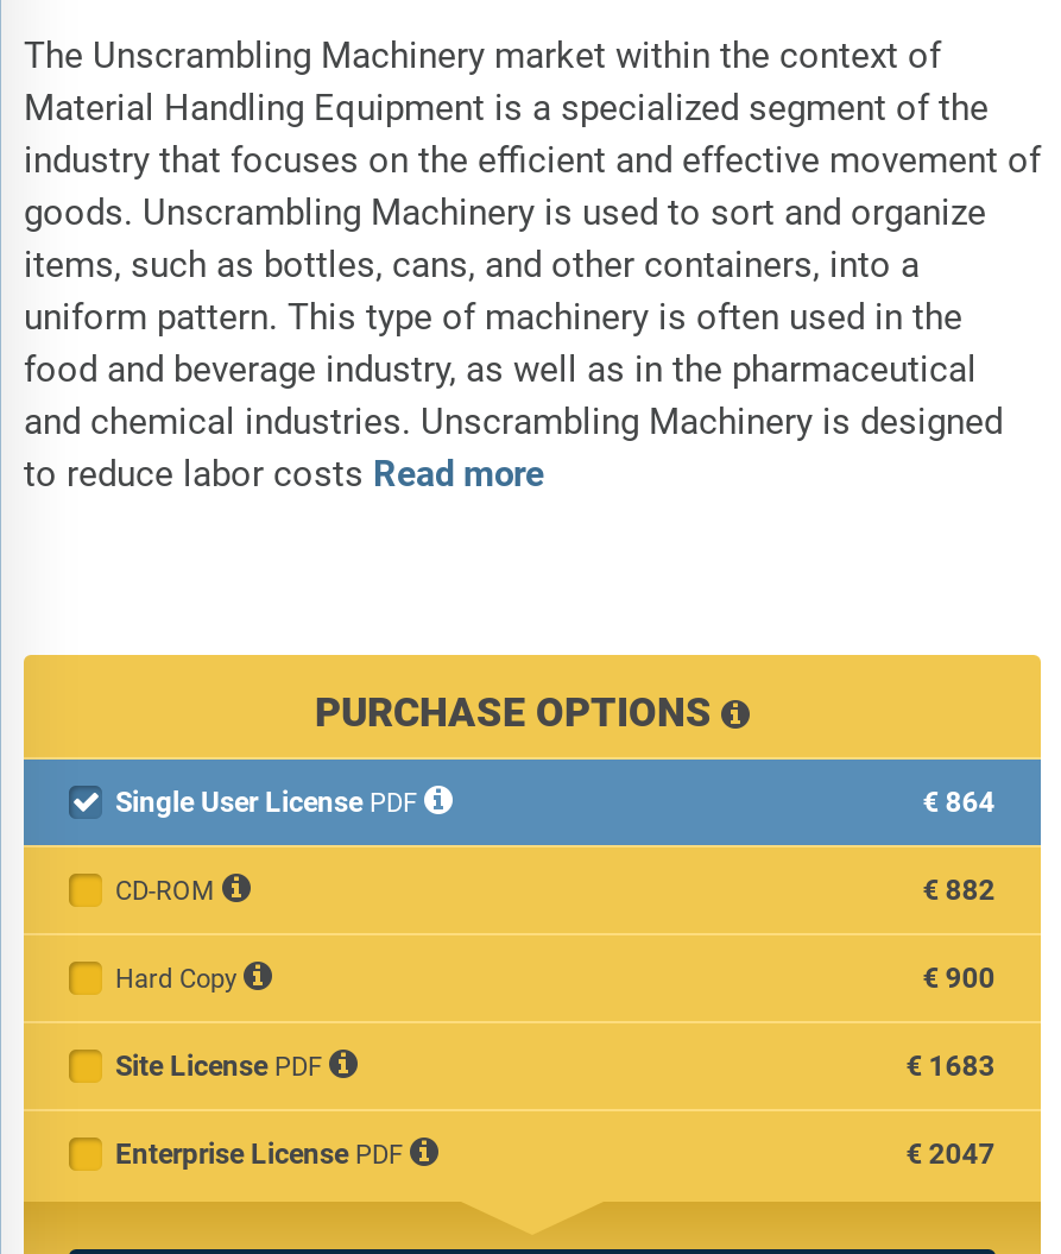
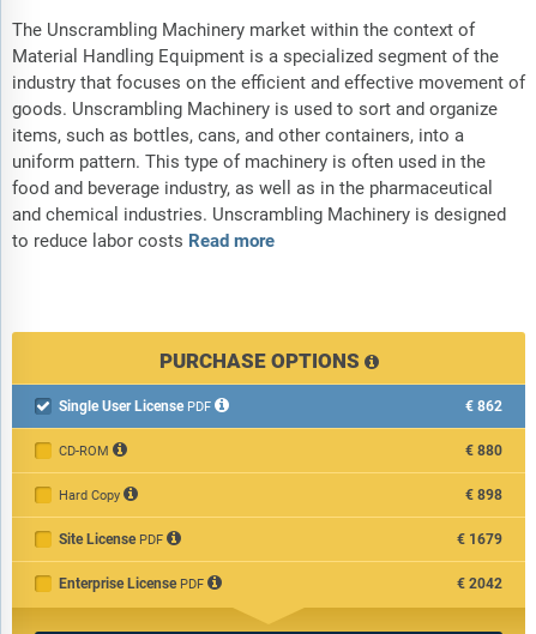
- €864
+ €862

- €882
+ €880

- €900
+ €898

- €1683
+ €1679

- €2047
+ €2042
